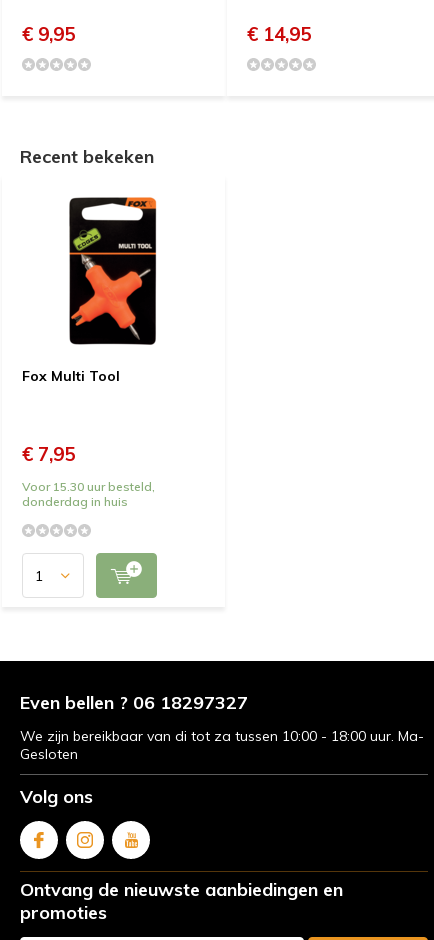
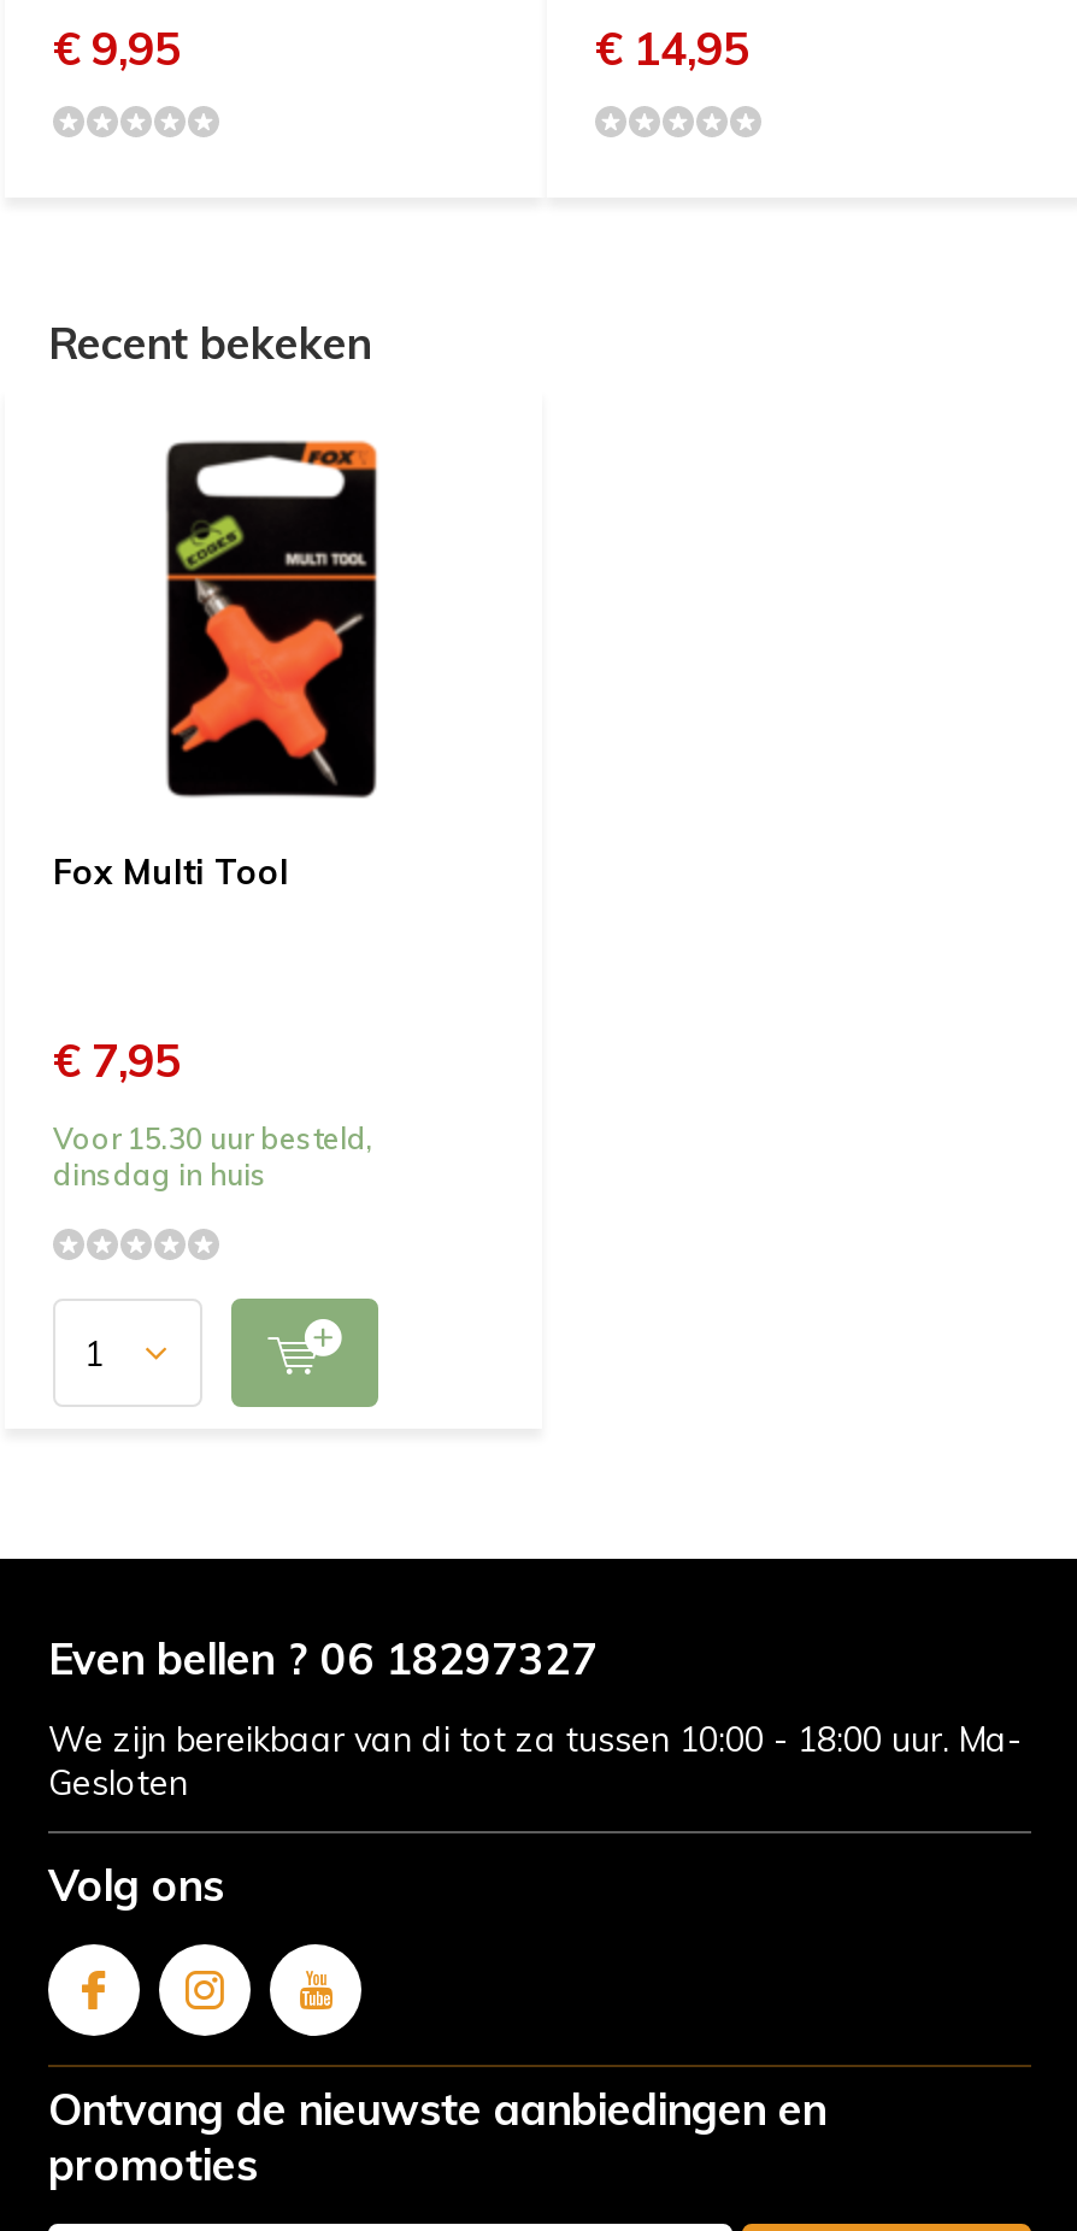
- donderdag in huis
+ dinsdag in huis
